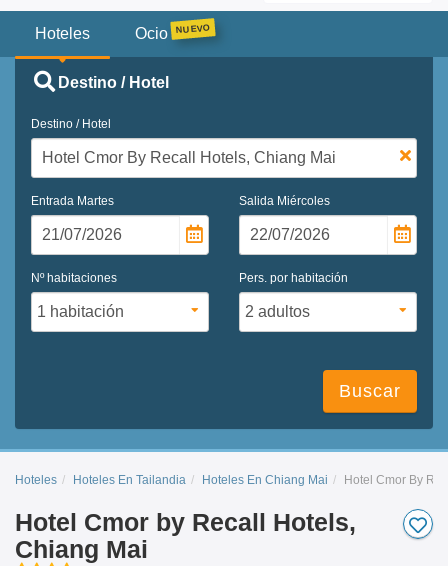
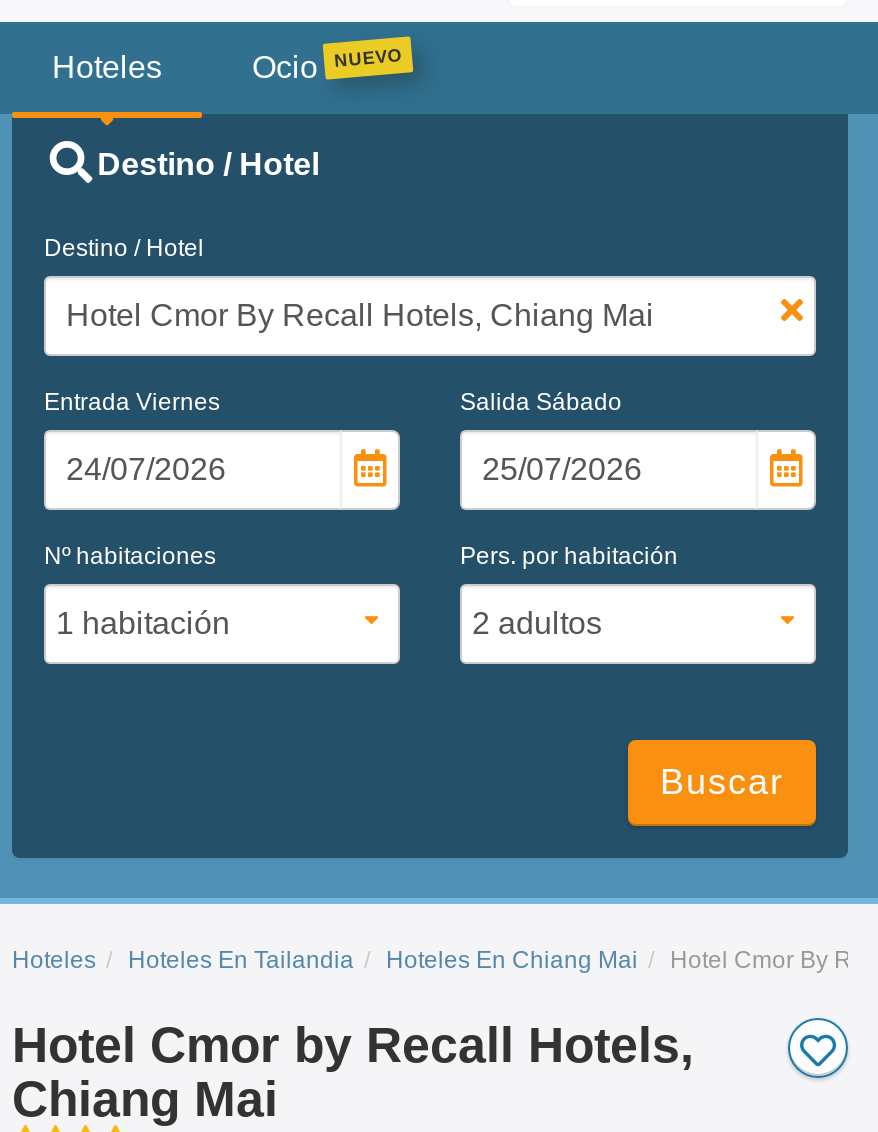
- Entrada Martes
+ Entrada Viernes

- Salida Miércoles
+ Salida Sábado
